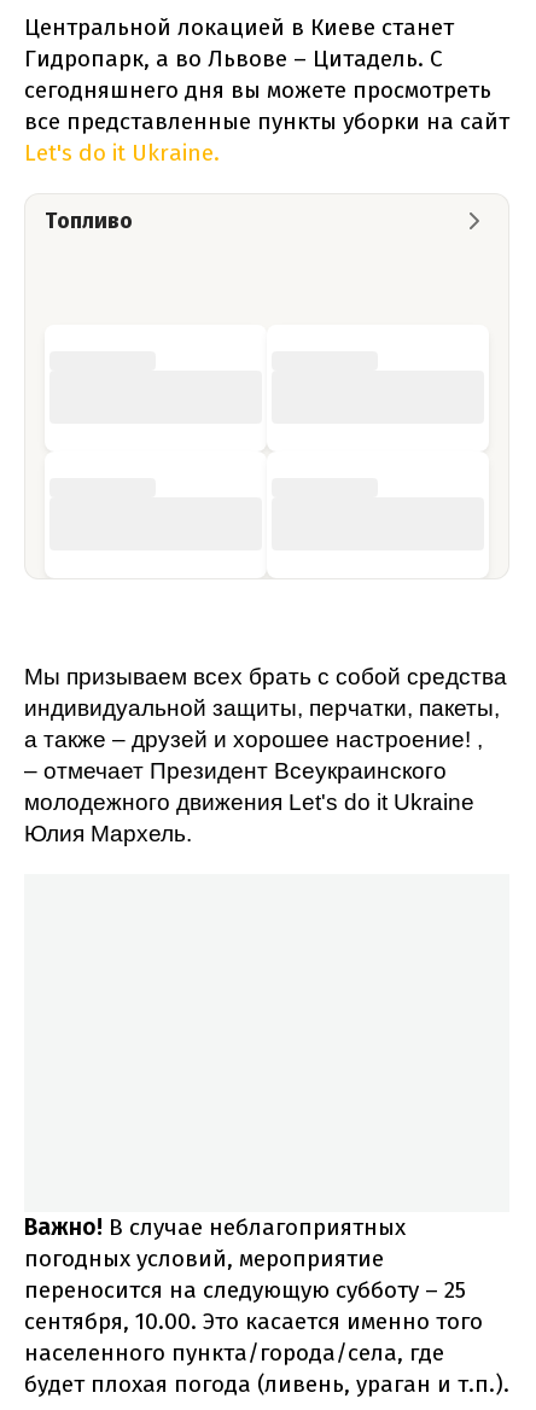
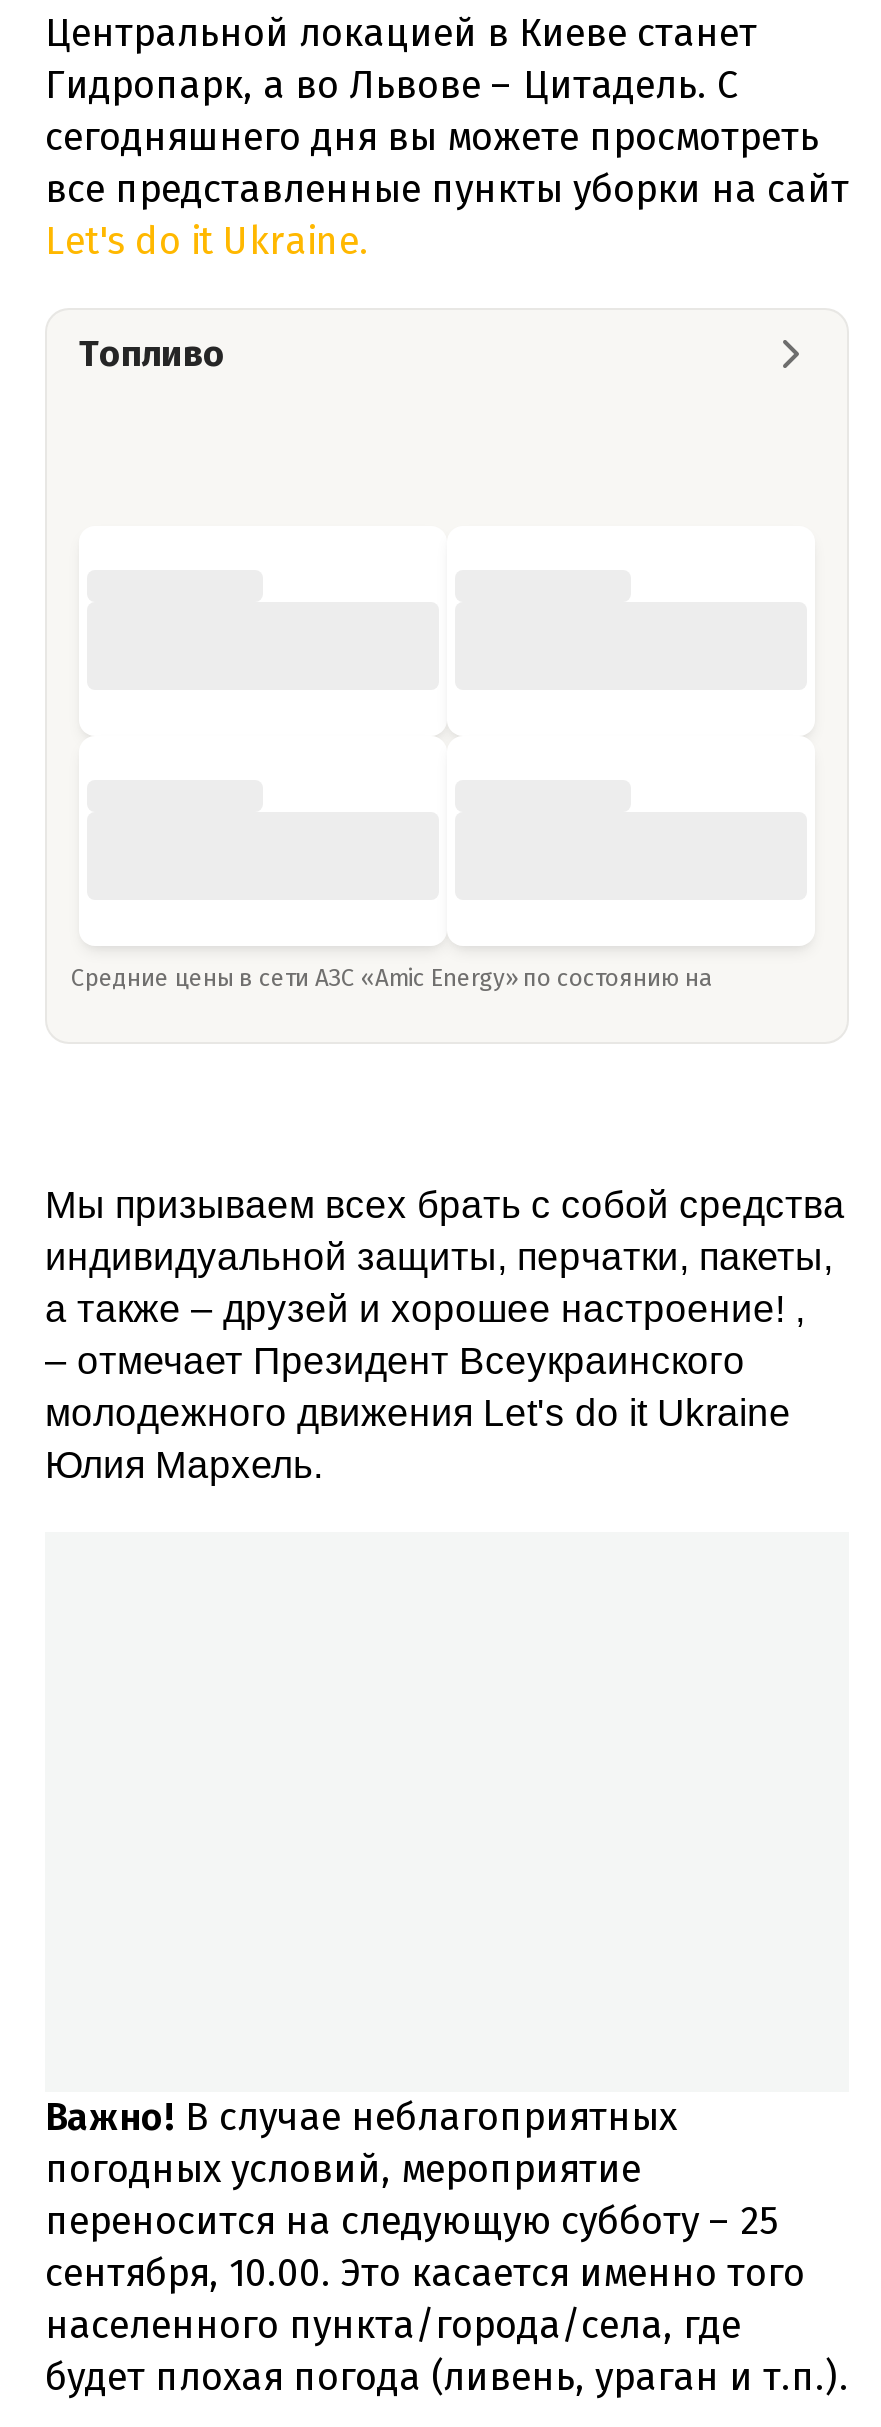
+ Средние цены в сети АЗС «Amic Energy» по состоянию на
